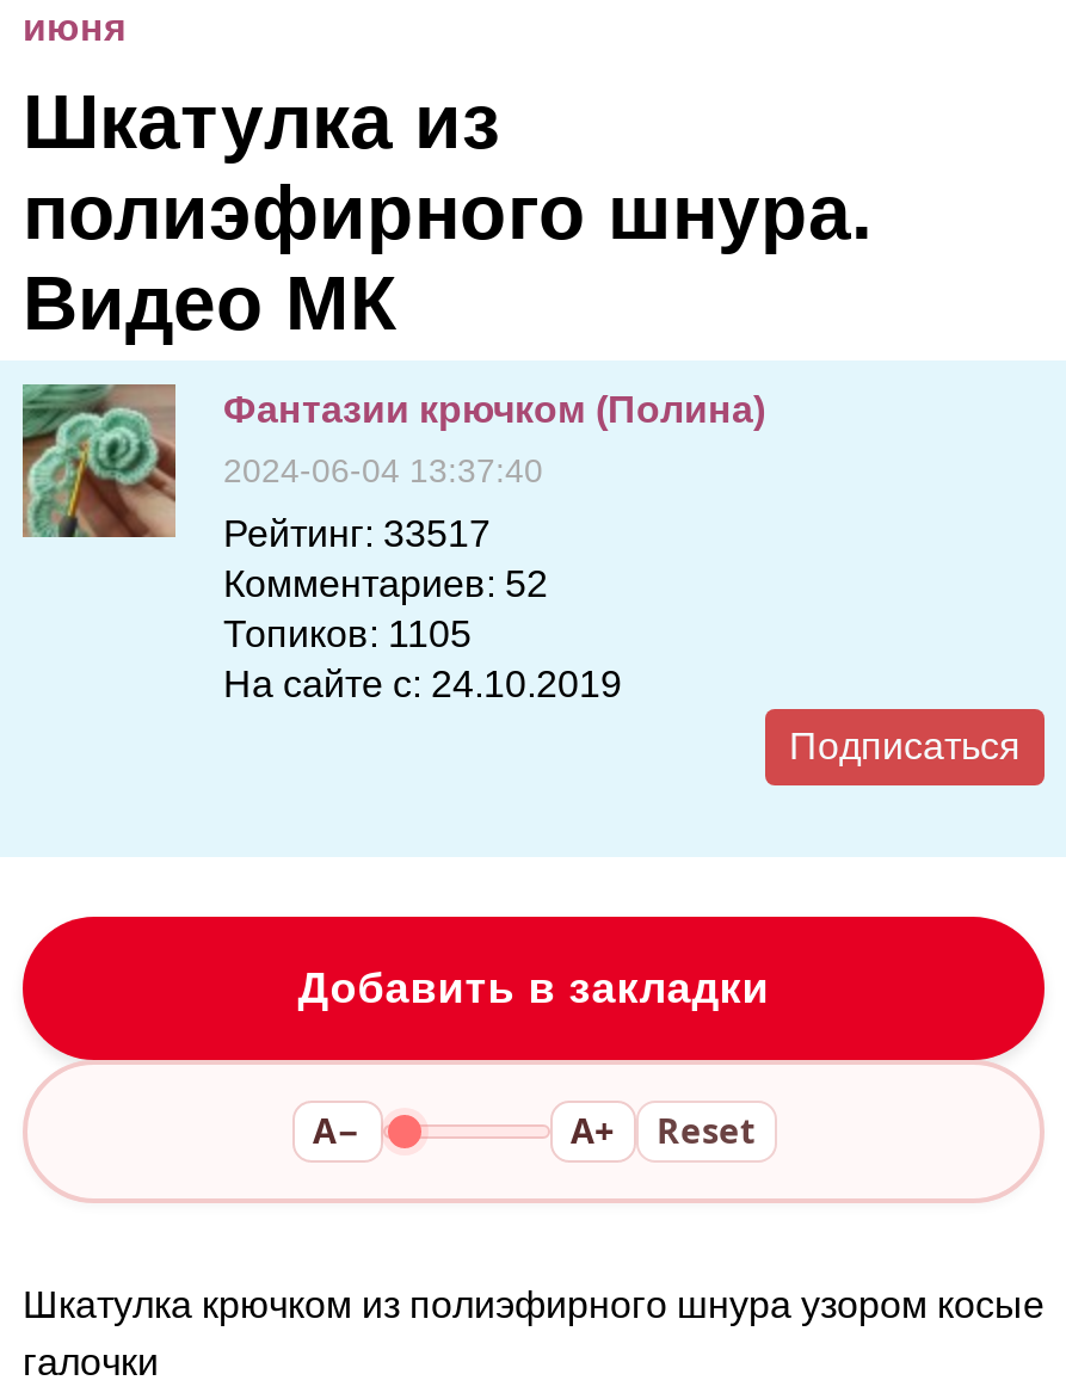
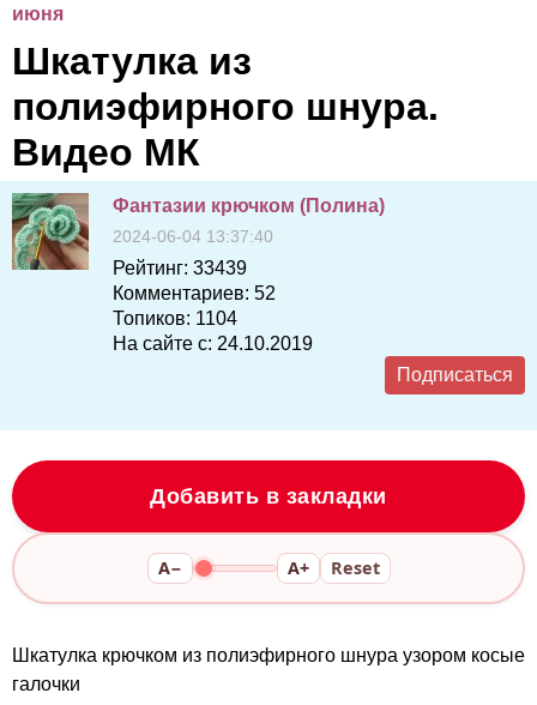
- Рейтинг: 33517
+ Рейтинг: 33439

- Топиков: 1105
+ Топиков: 1104
